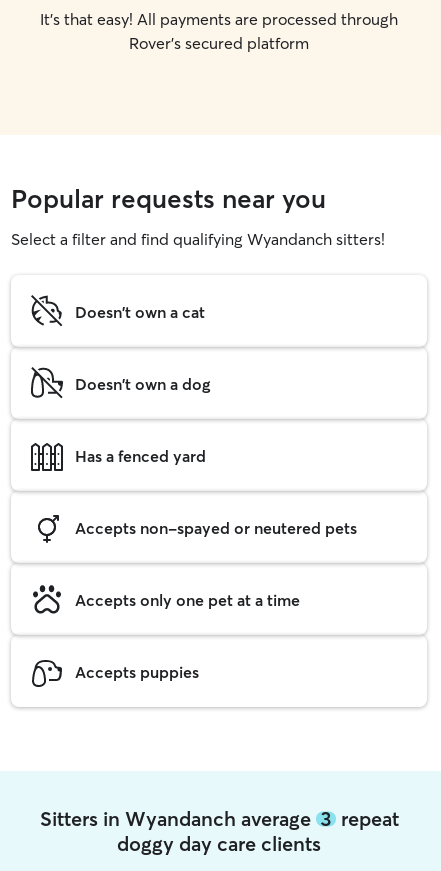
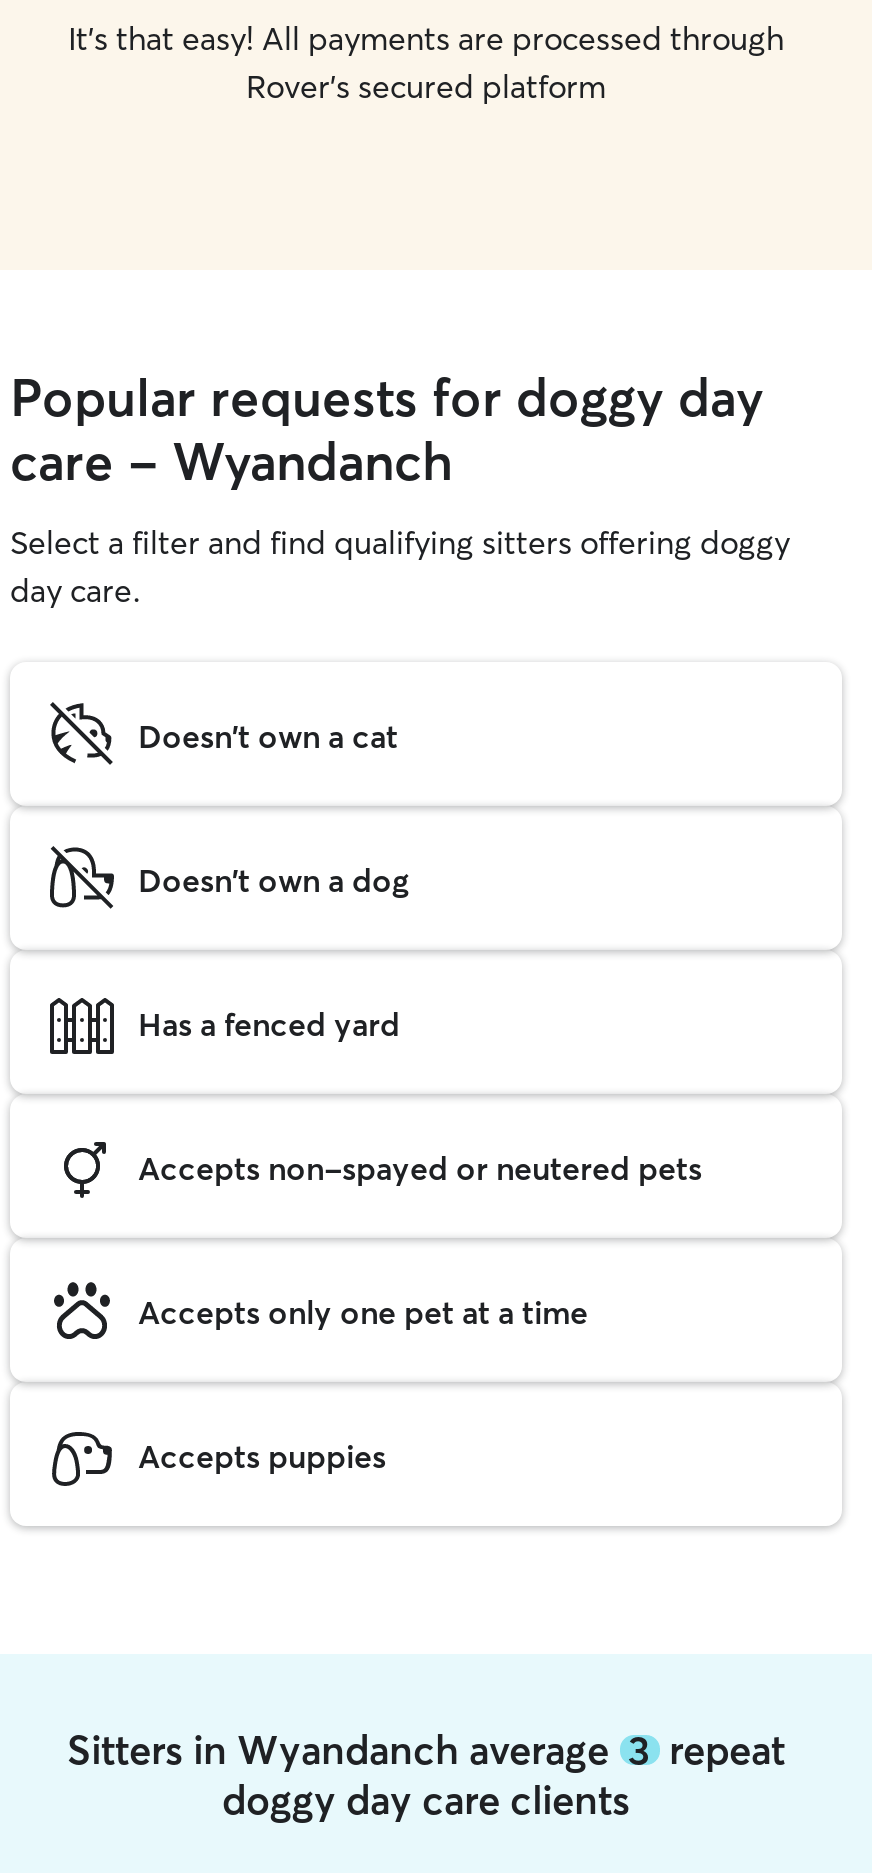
- Popular requests near you
- Select a filter and find qualifying Wyandanch sitters!
+ Popular requests for doggy day
+ care - Wyandanch
+ Select a filter and find qualifying sitters offering doggy
+ day care.
